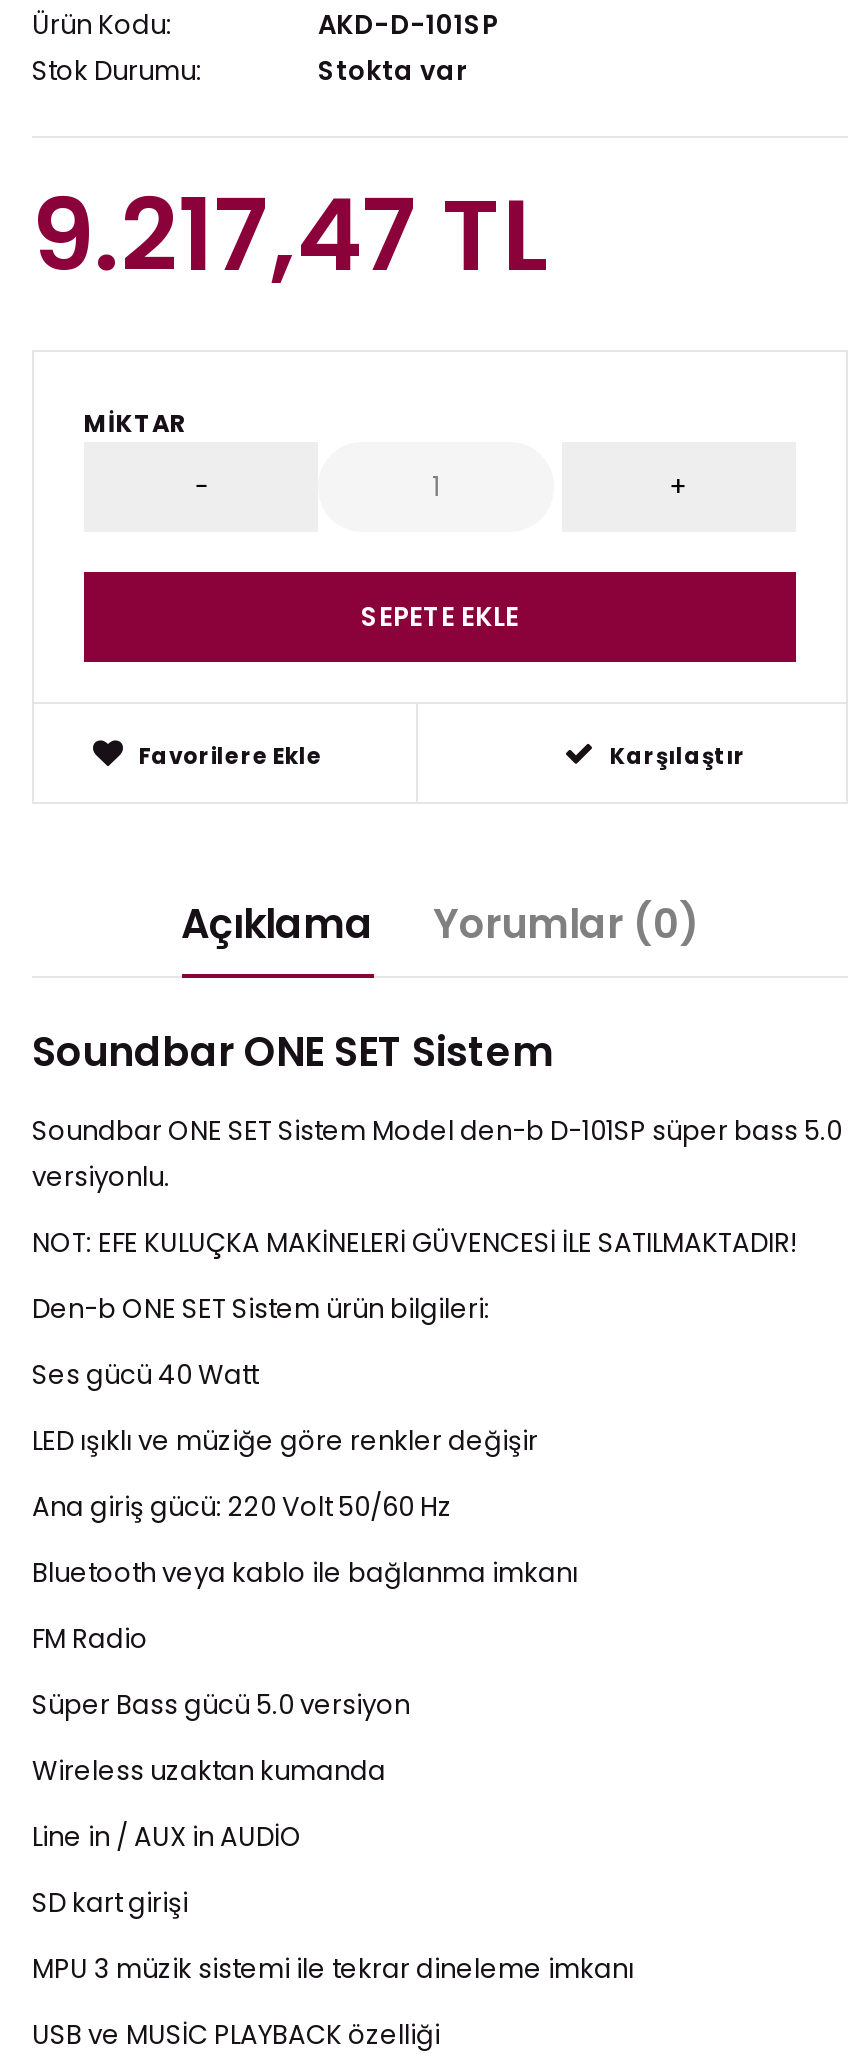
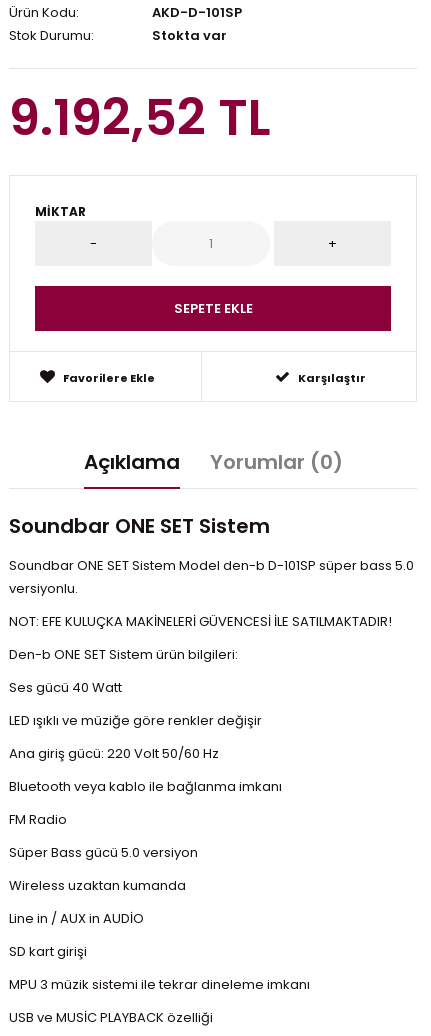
- 9.217,47 TL
+ 9.192,52 TL
